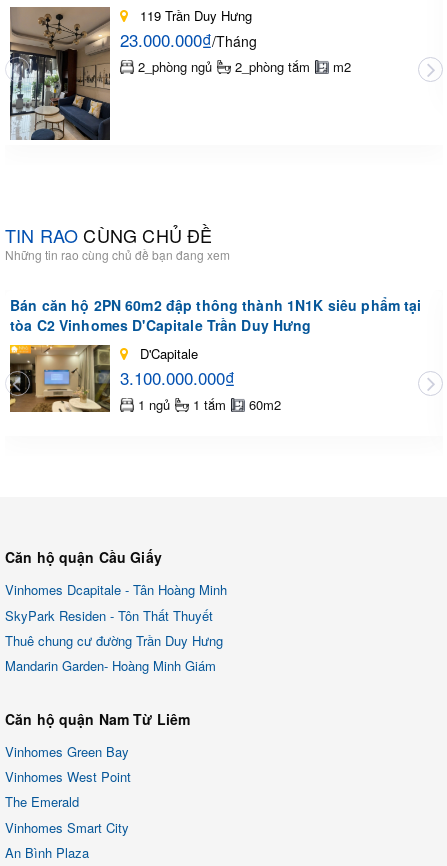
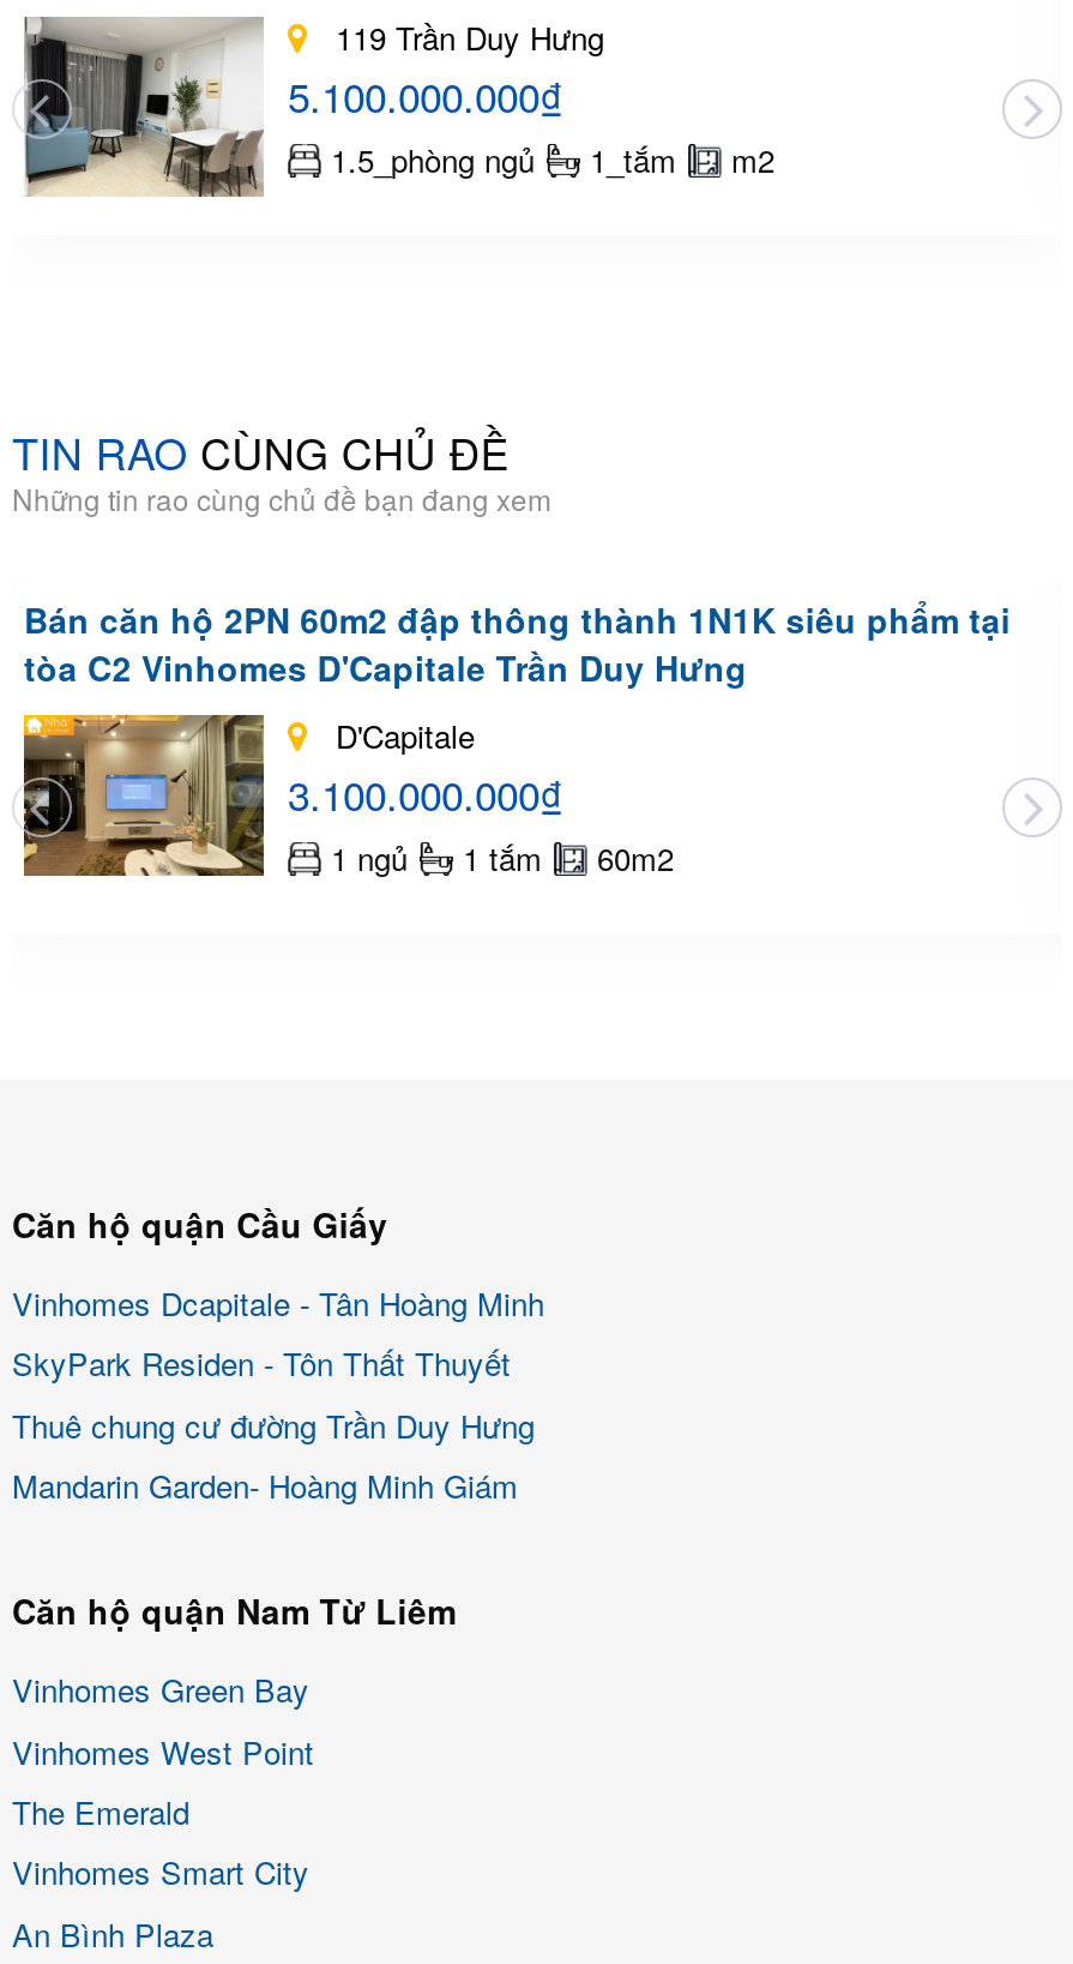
- [image]
- 23.000.000₫/Tháng
- 2_phòng ngủ
- 2_phòng tắm
+ [image]
+ 5.100.000.000₫
+ 1.5_phòng ngủ
+ 1_tắm
